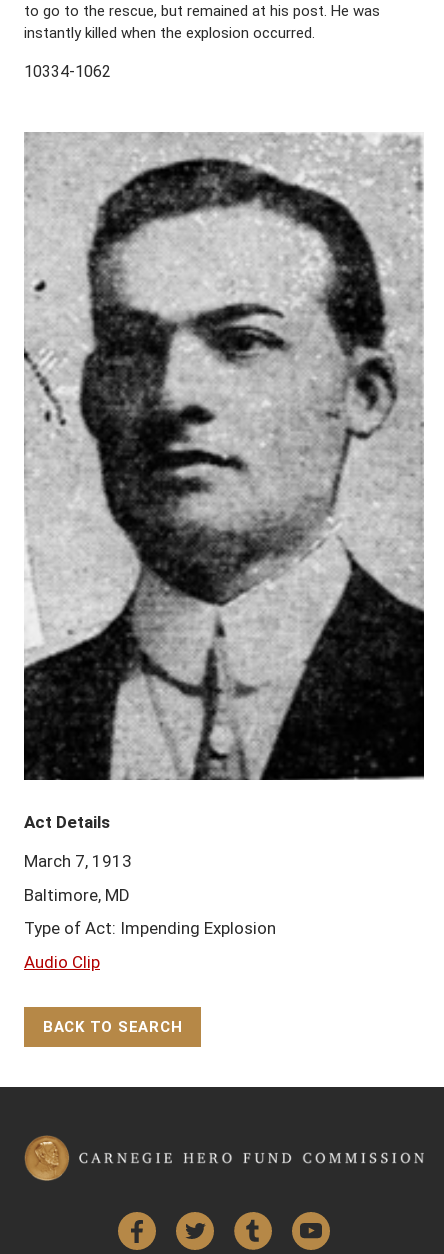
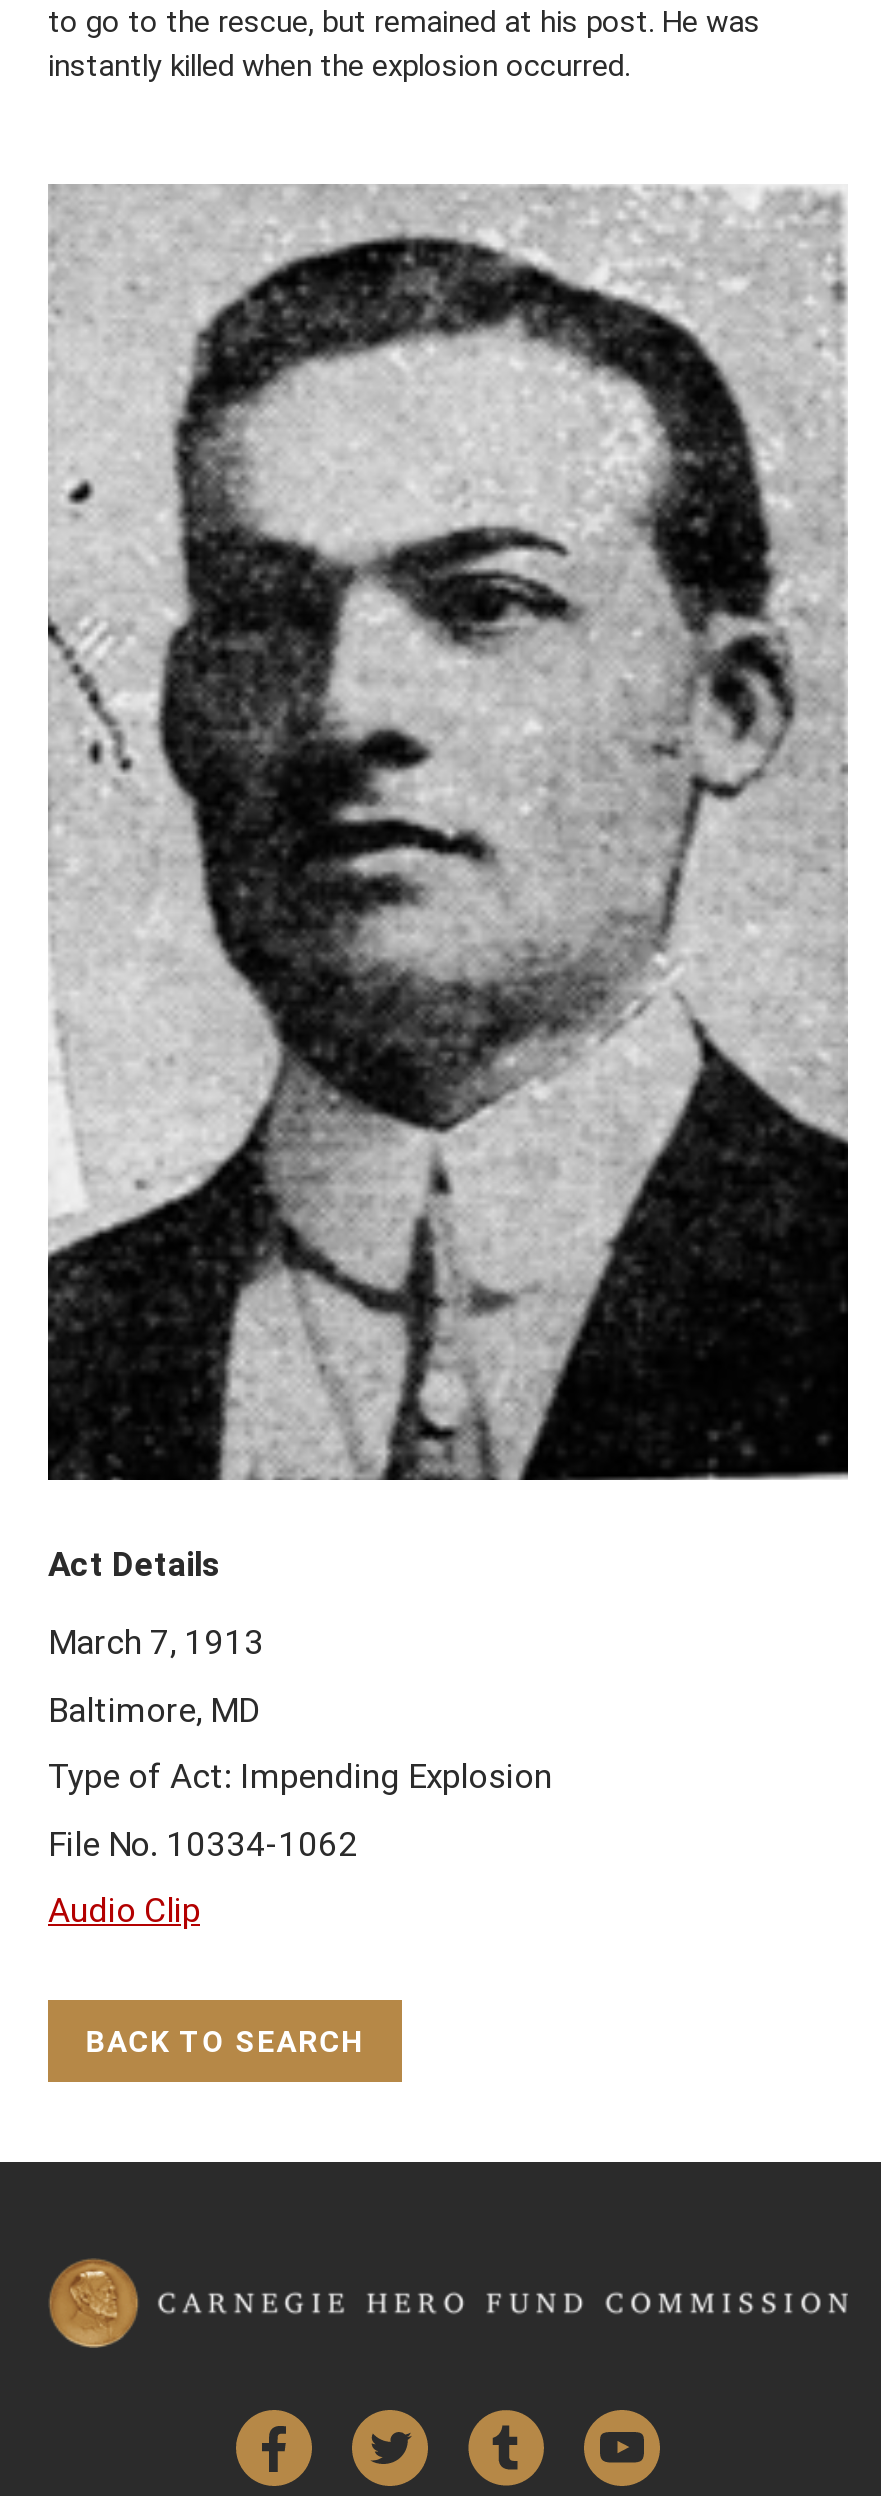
- 10334-1062

moved up: Act Details | March 7, 1913 | Baltimore, MD | Type of Act: Impending Explosion

+ File No. 10334-1062
